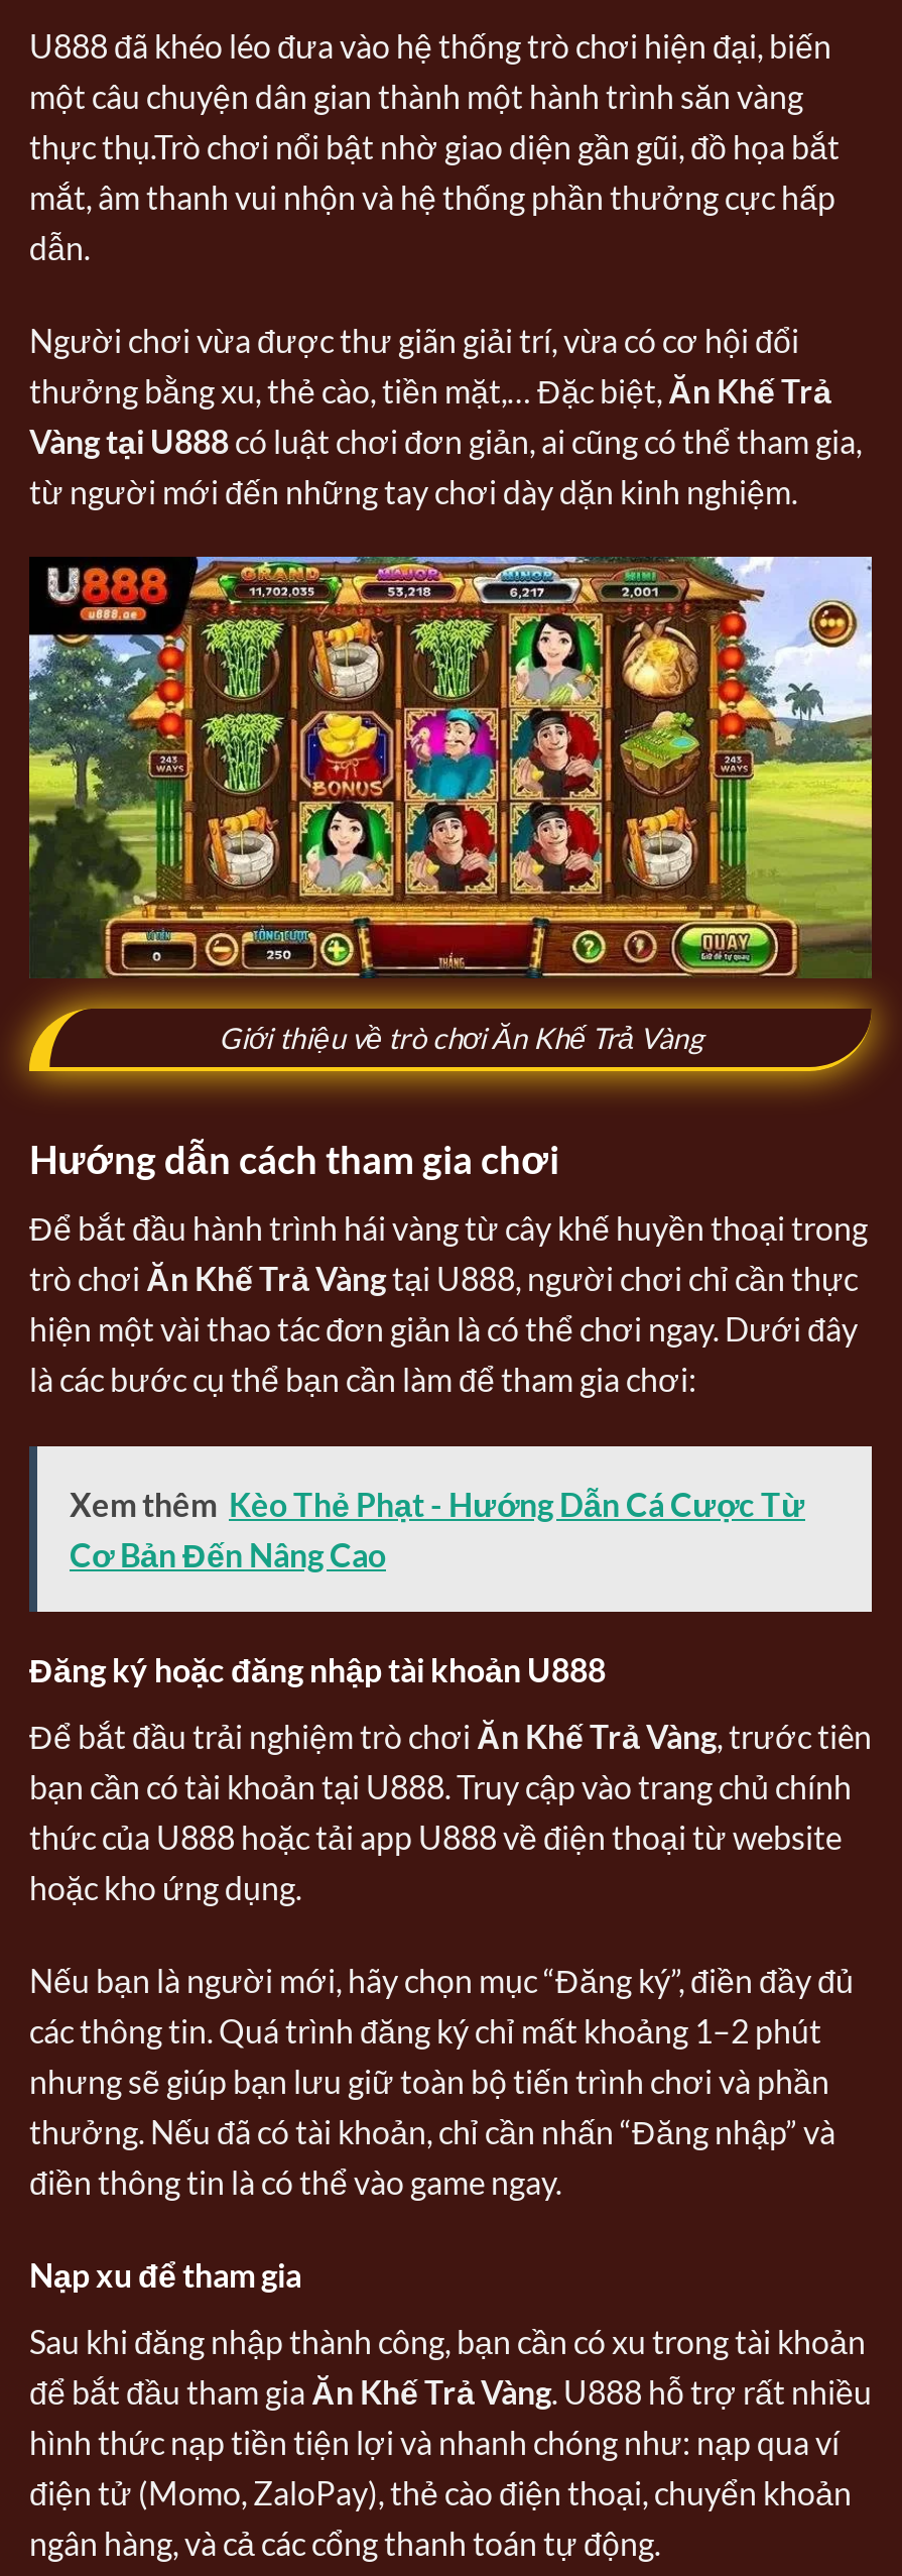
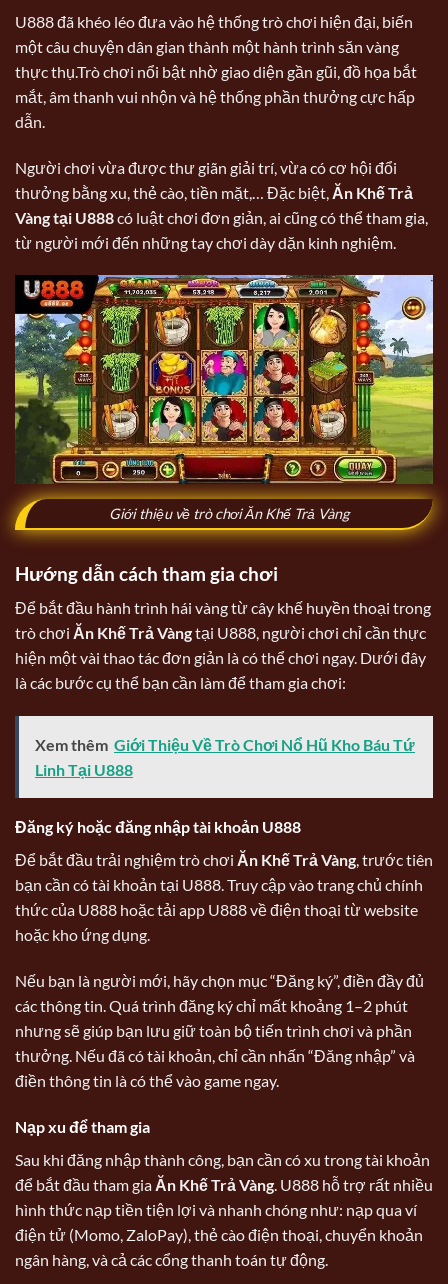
- Xem thêm Kèo Thẻ Phạt - Hướng Dẫn Cá Cược Từ
- Cơ Bản Đến Nâng Cao
+ Xem thêm Giới Thiệu Về Trò Chơi Nổ Hũ Kho Báu Tứ
+ Linh Tại U888
